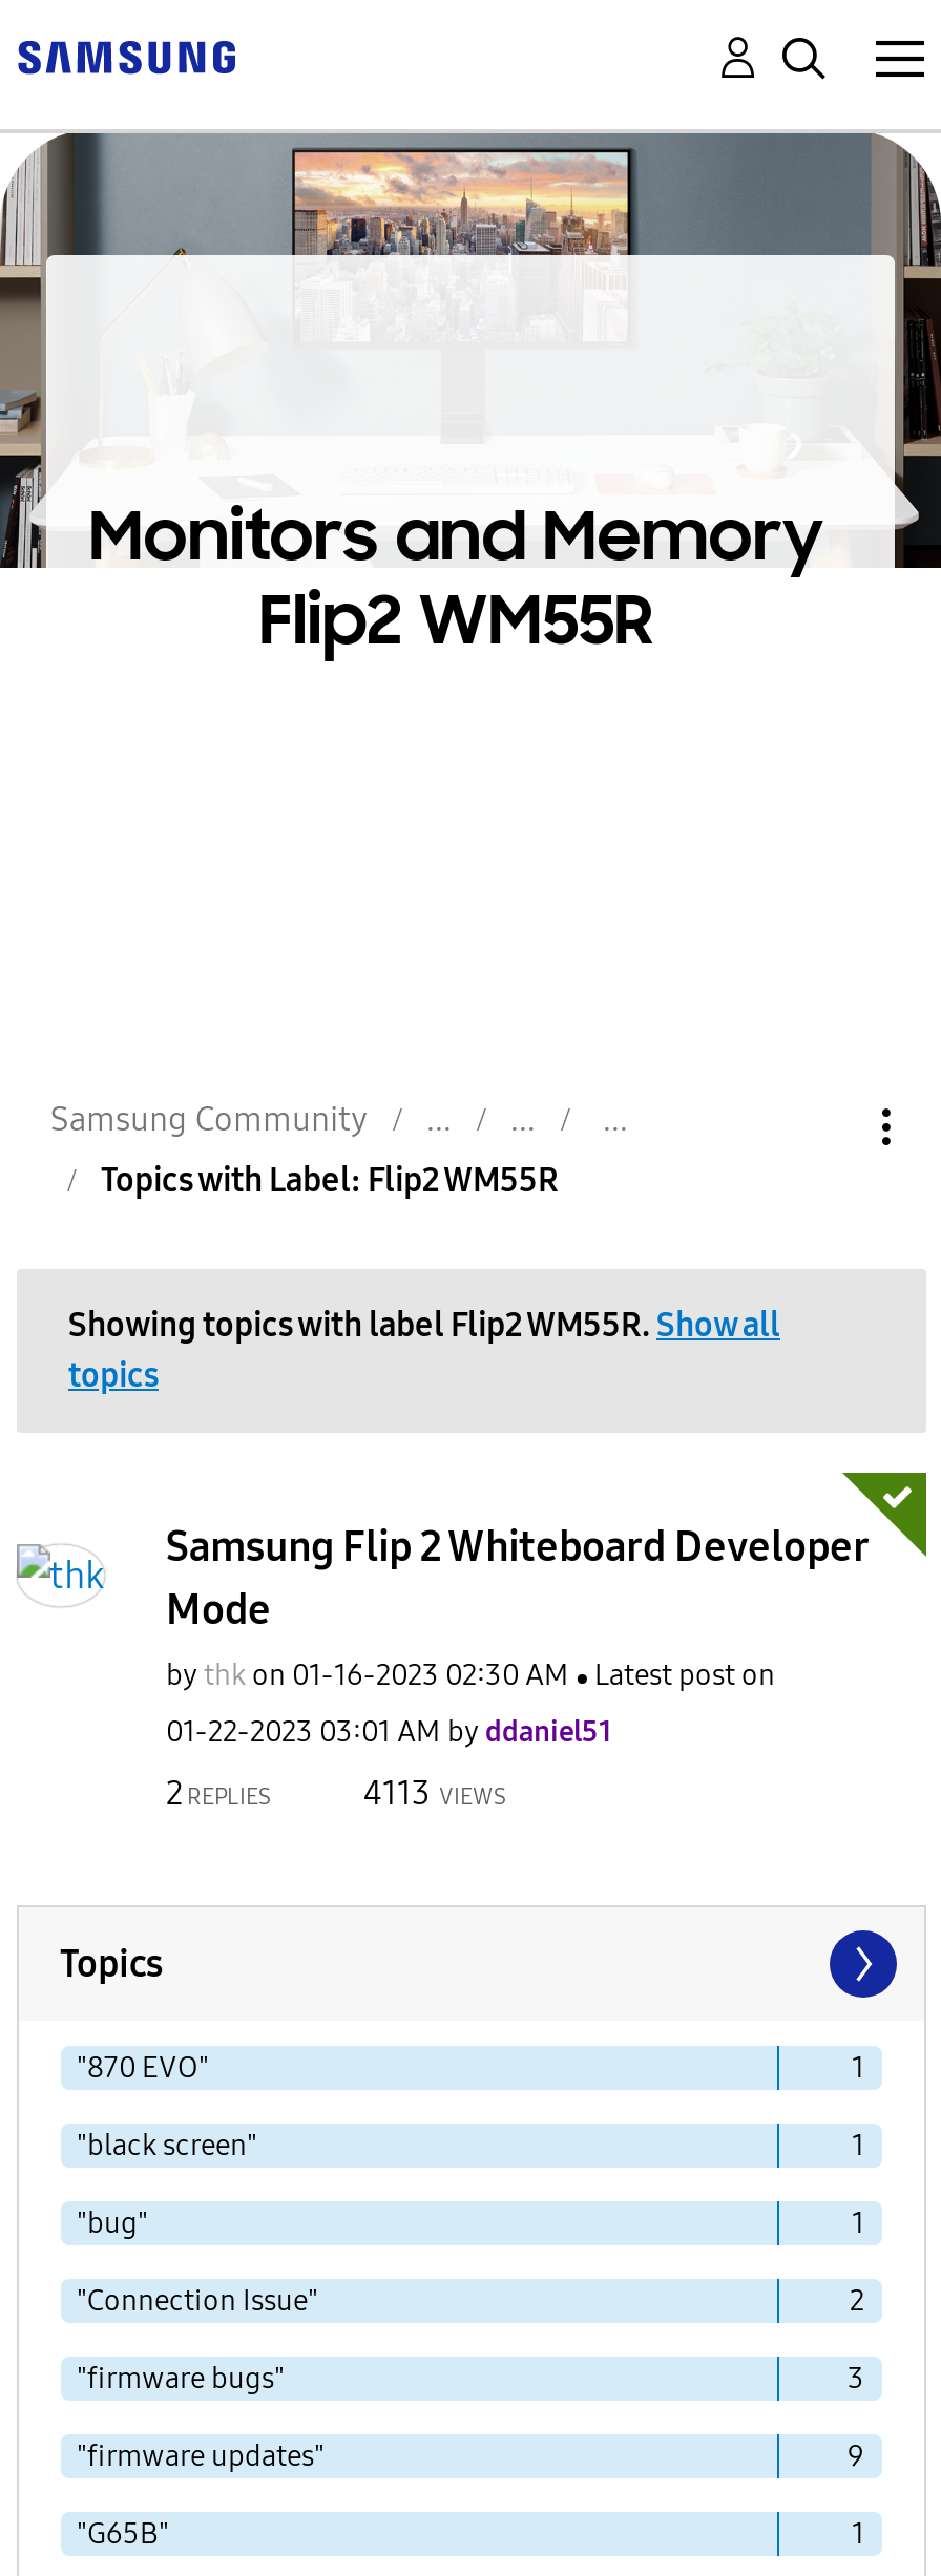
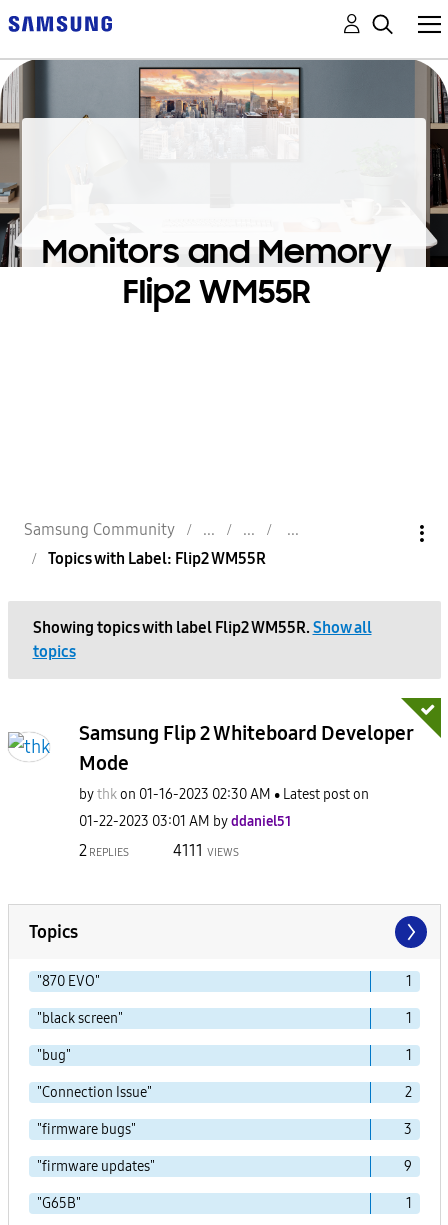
- 4113 VIEWS
+ 4111 VIEWS
